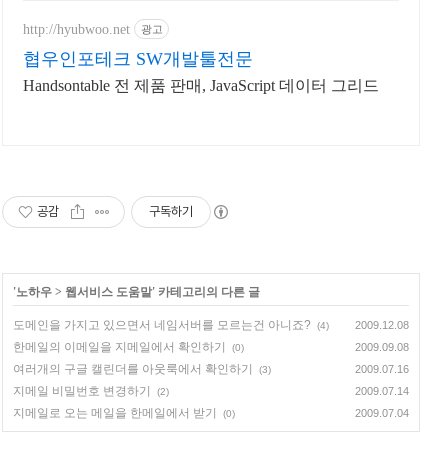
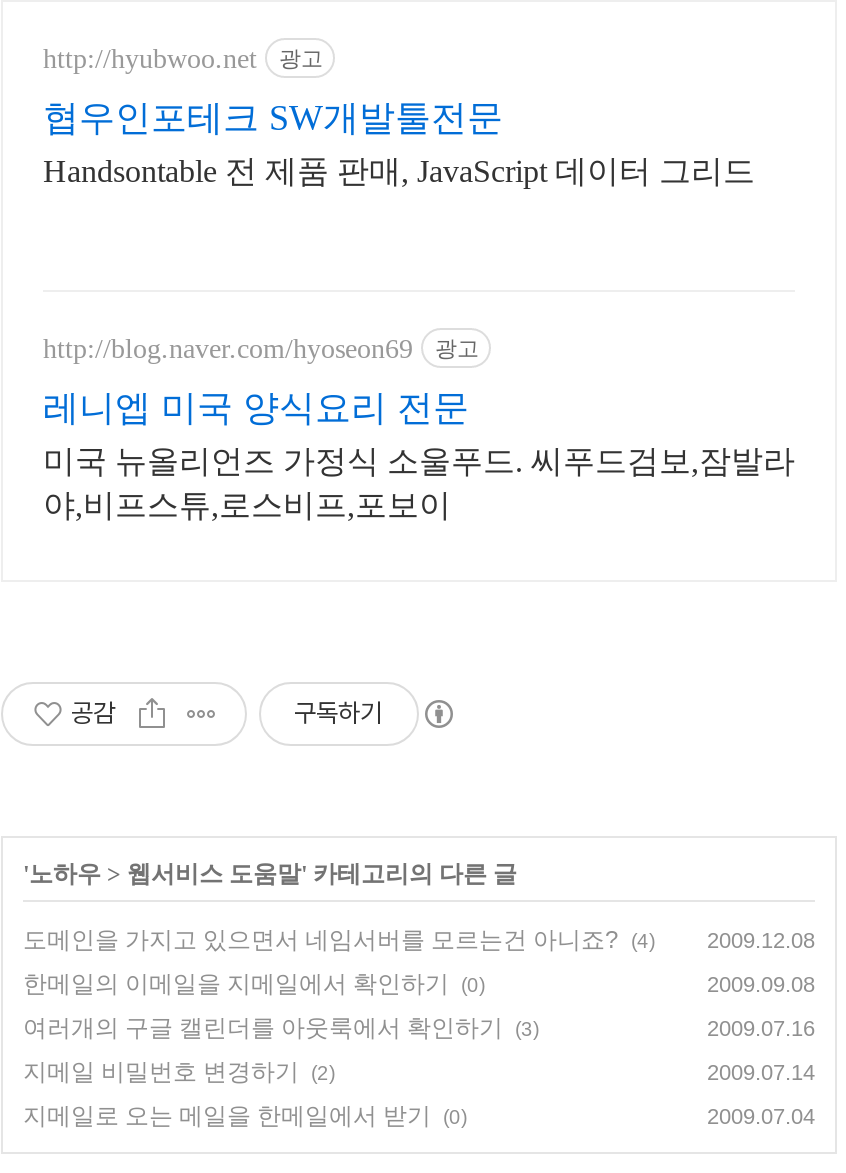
+ http://blog.naver.com/hyoseon69
+ 광고
+ 레니엡 미국 양식요리 전문
+ 미국 뉴올리언즈 가정식 소울푸드. 씨푸드검보,잠발라
+ 야,비프스튜,로스비프,포보이
